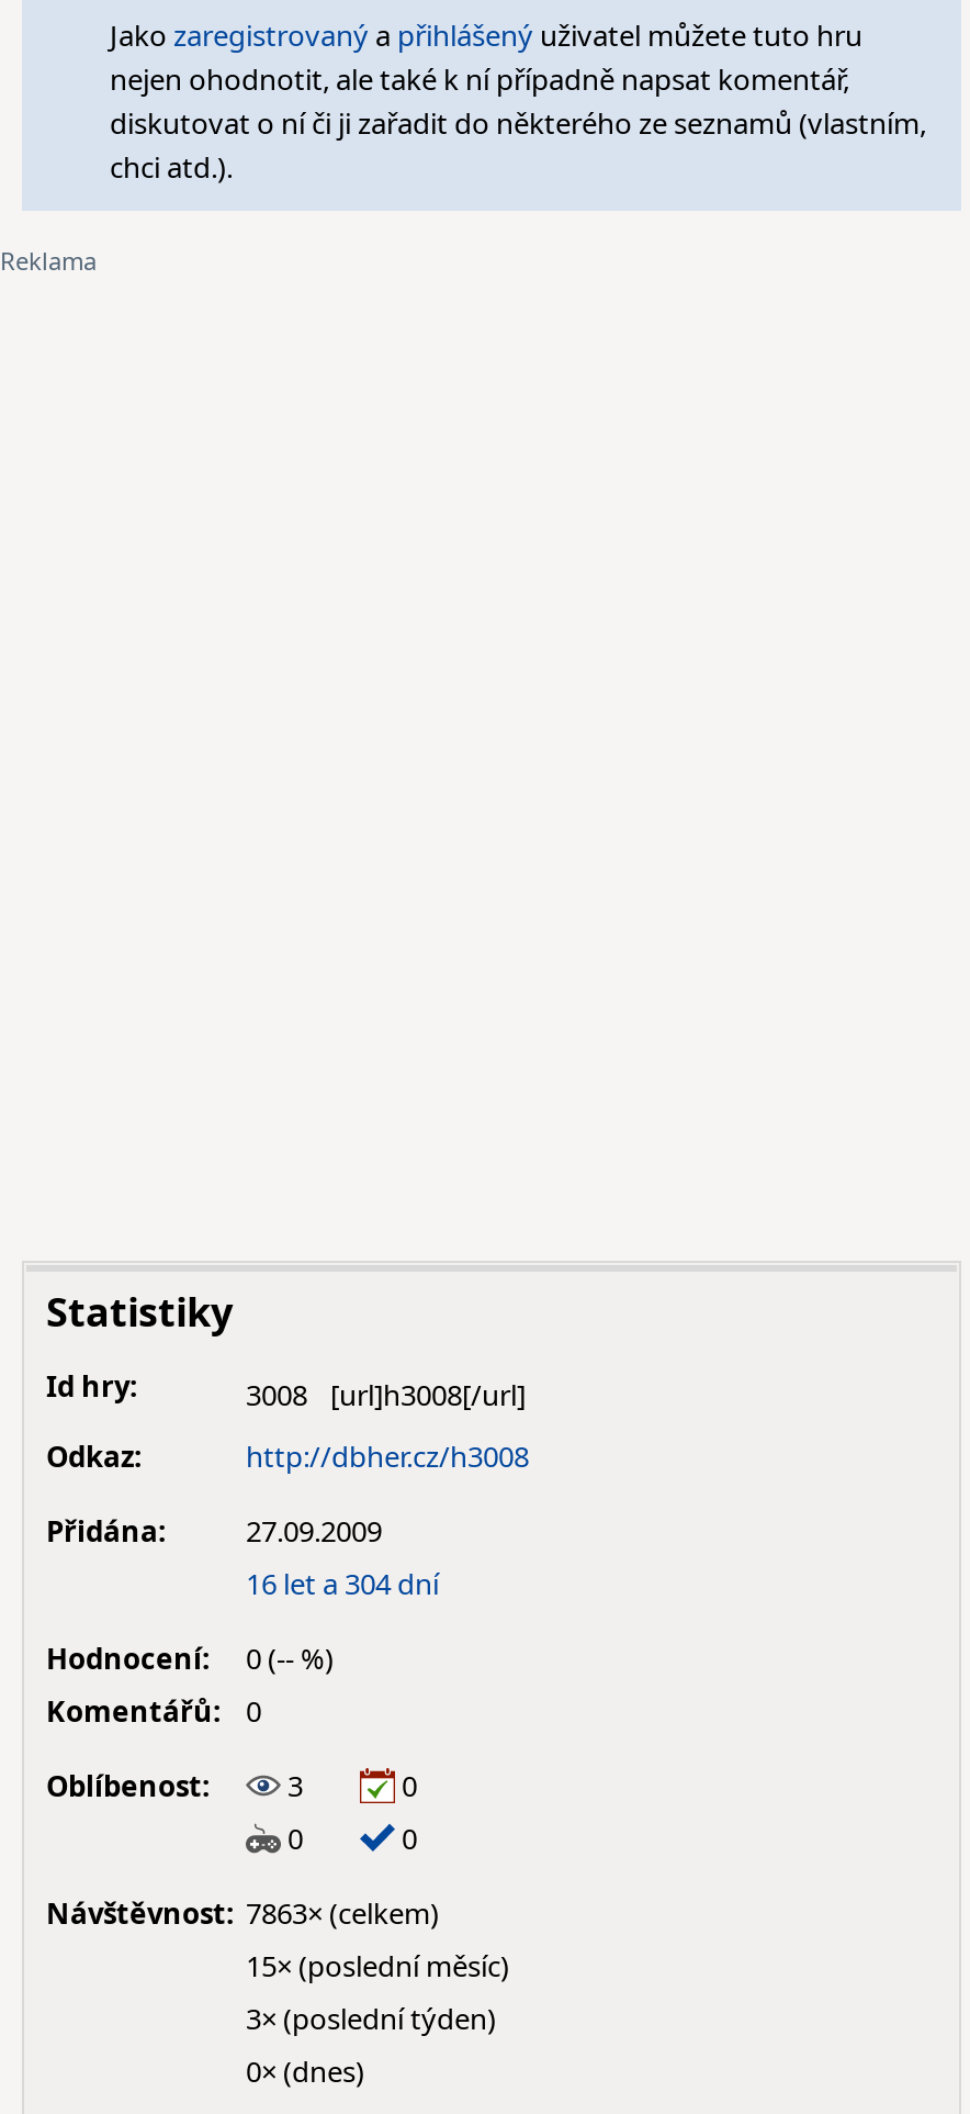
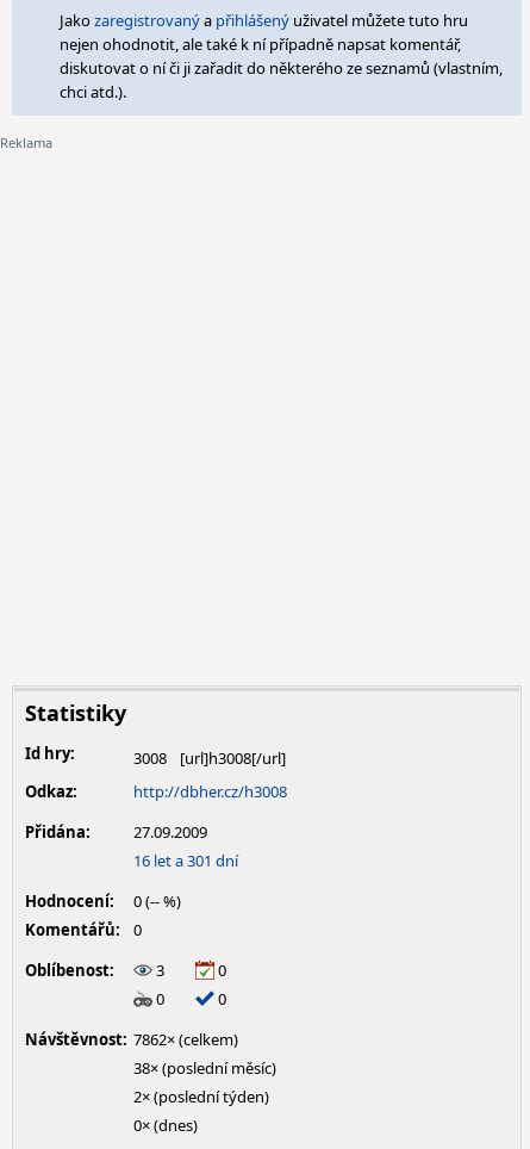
- 16 let a 304 dní
+ 16 let a 301 dní

- Návštěvnost: 7863× (celkem)
+ Návštěvnost: 7862× (celkem)

- 15× (poslední měsíc)
+ 38× (poslední měsíc)

- 3× (poslední týden)
+ 2× (poslední týden)
